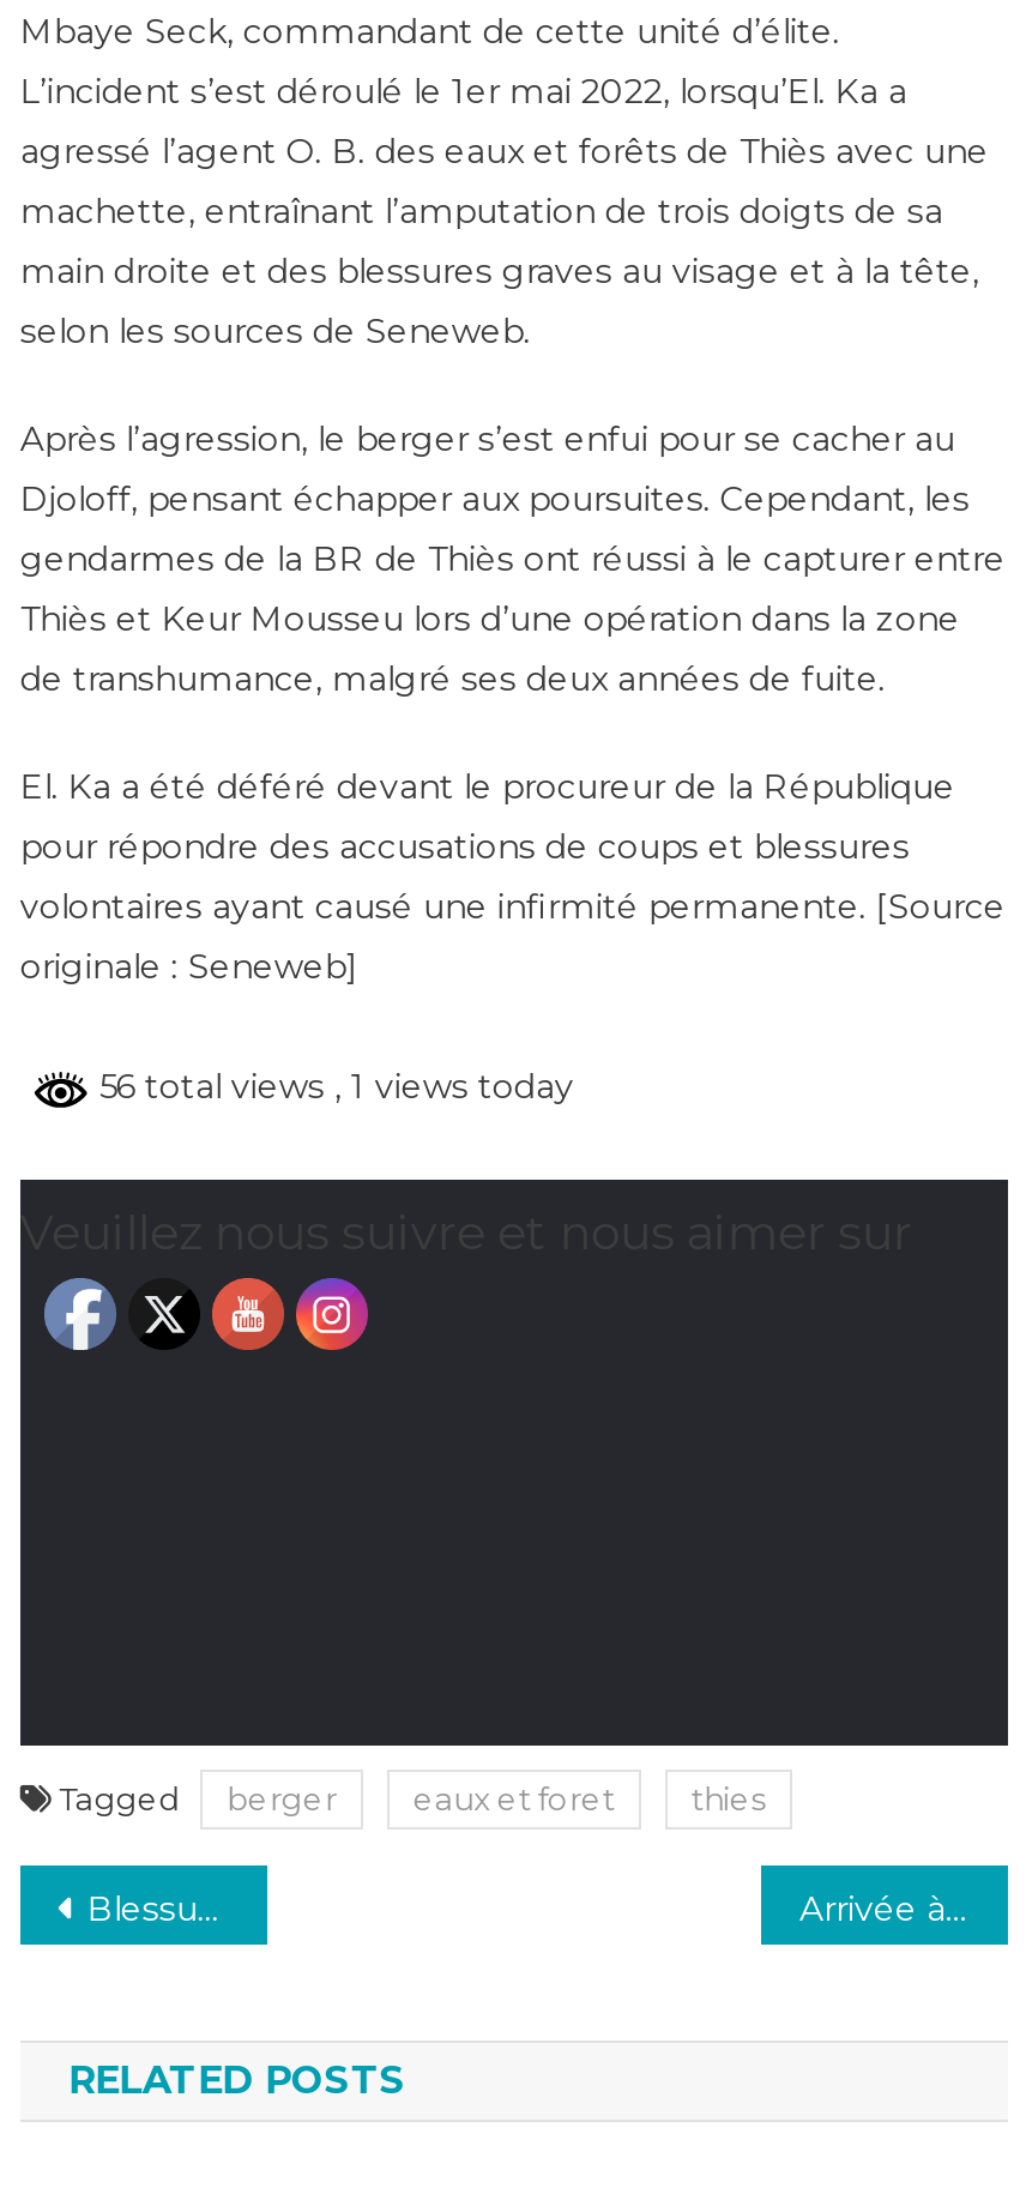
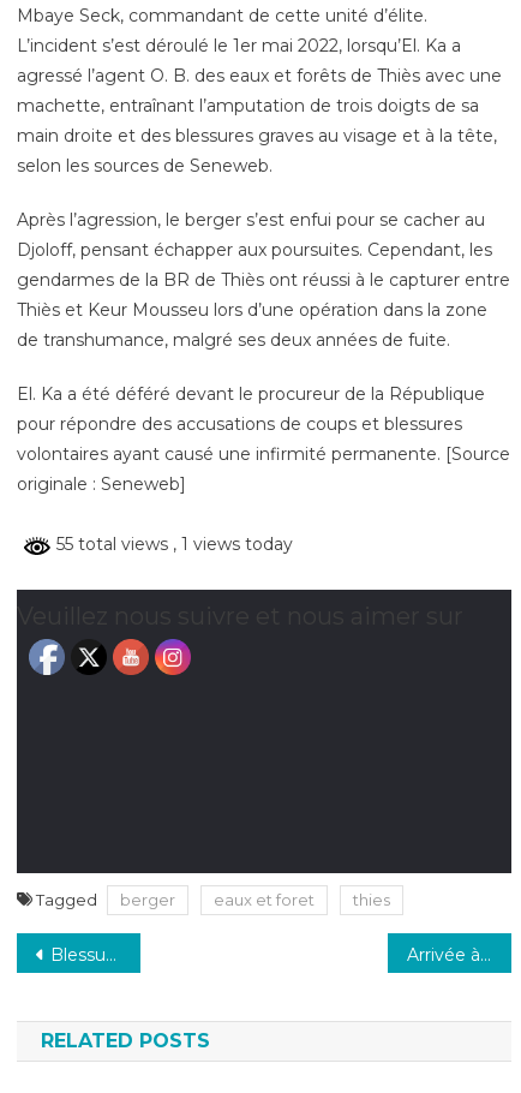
- 56 total views, 1 views today
+ 55 total views, 1 views today
